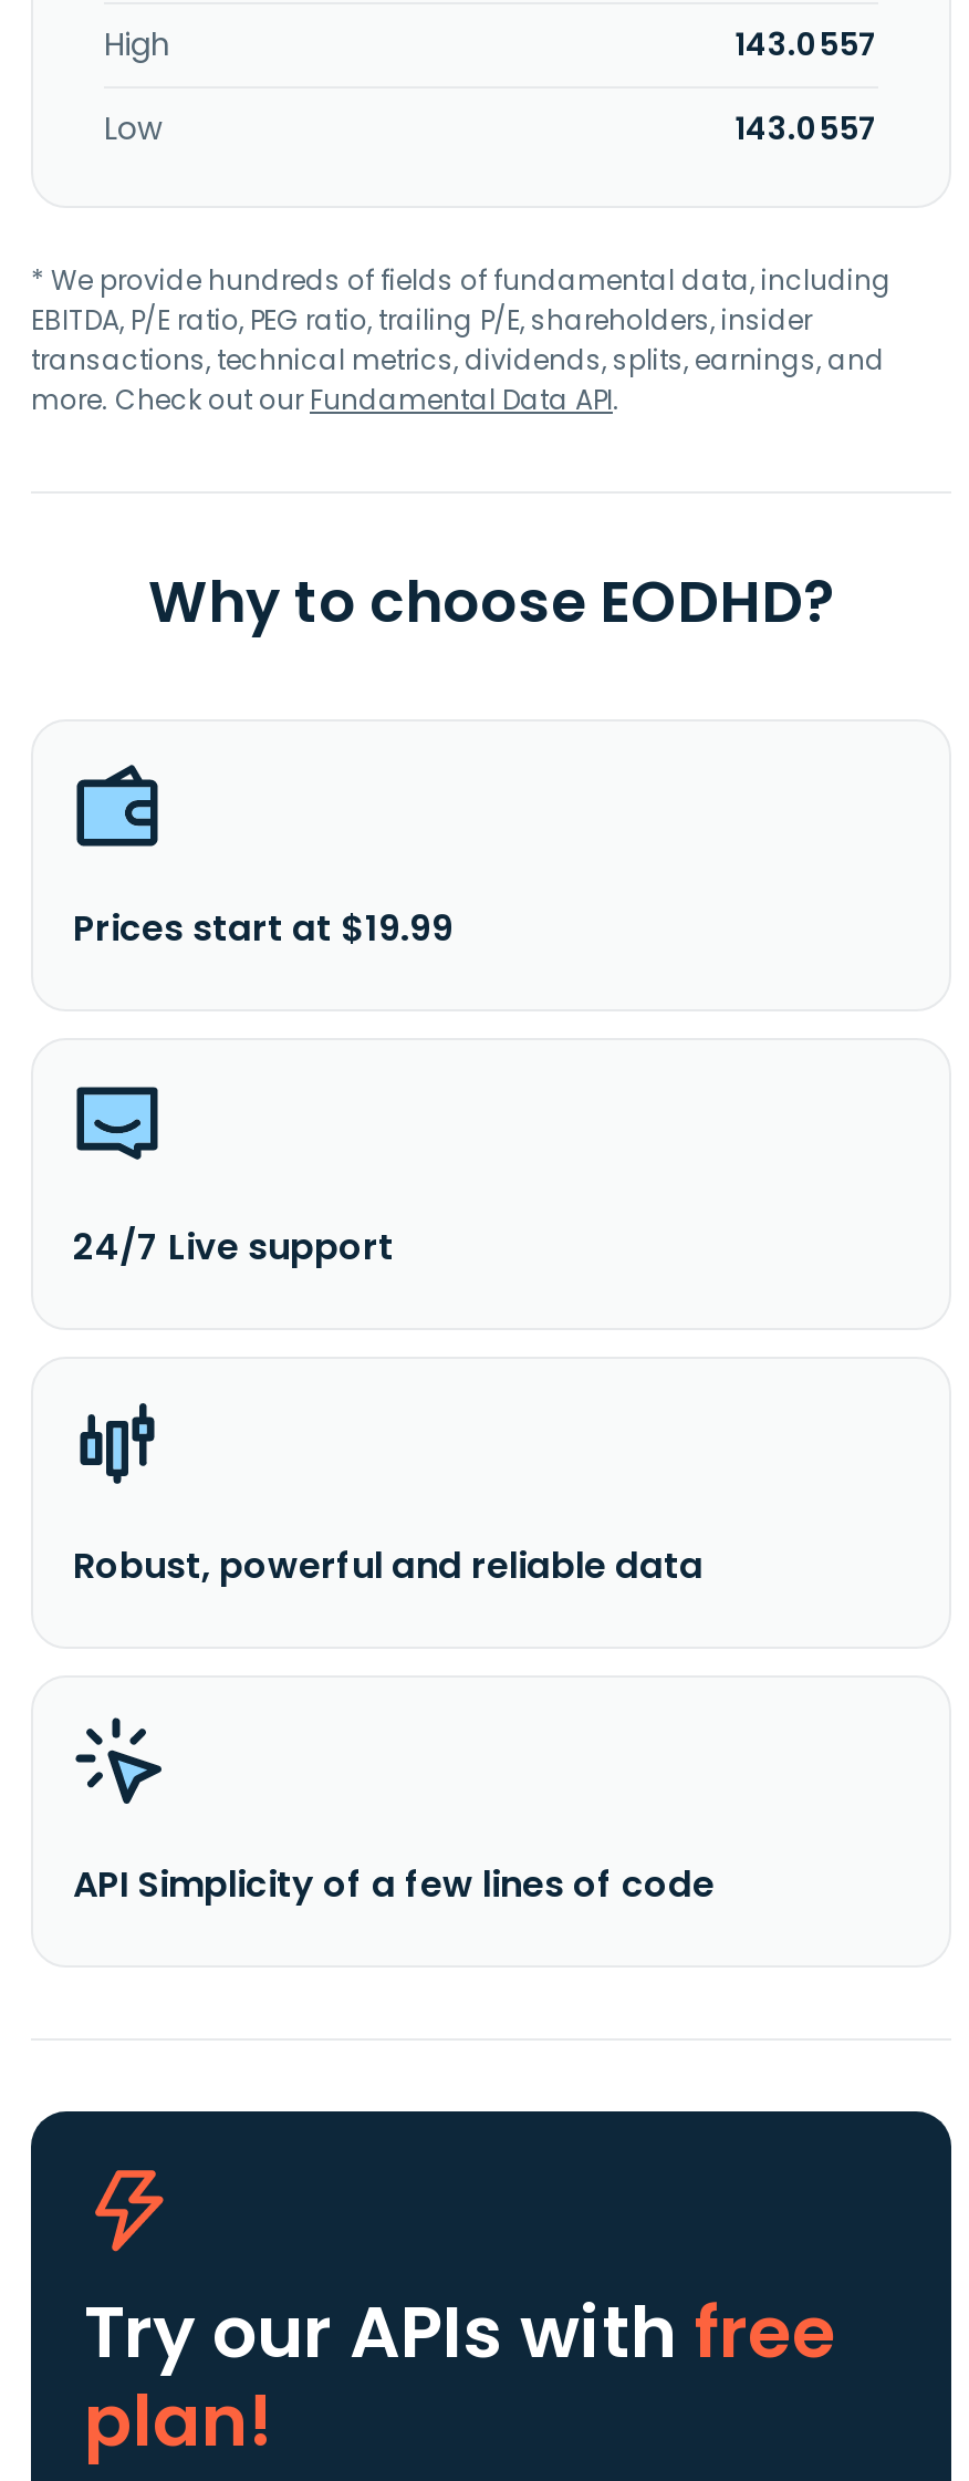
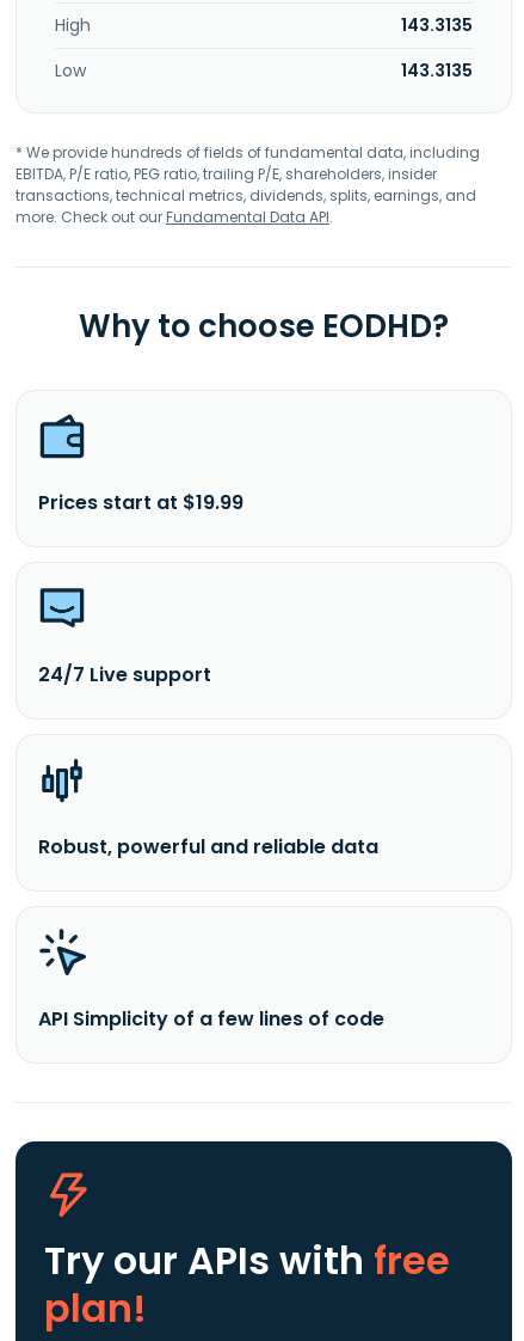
- 143.0557
+ 143.3135

- 143.0557
+ 143.3135
